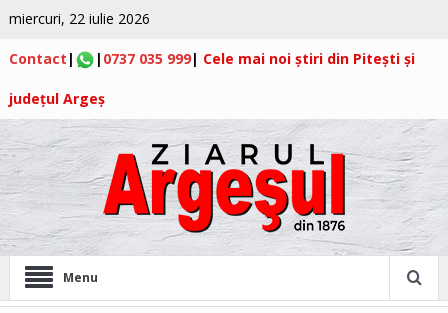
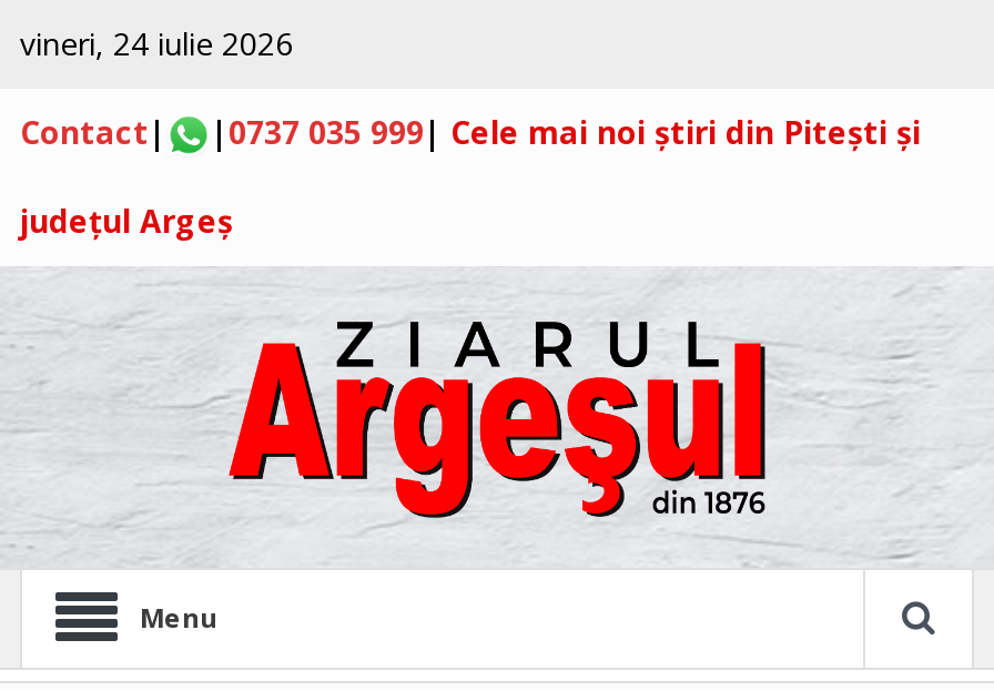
- miercuri, 22 iulie 2026
+ vineri, 24 iulie 2026
